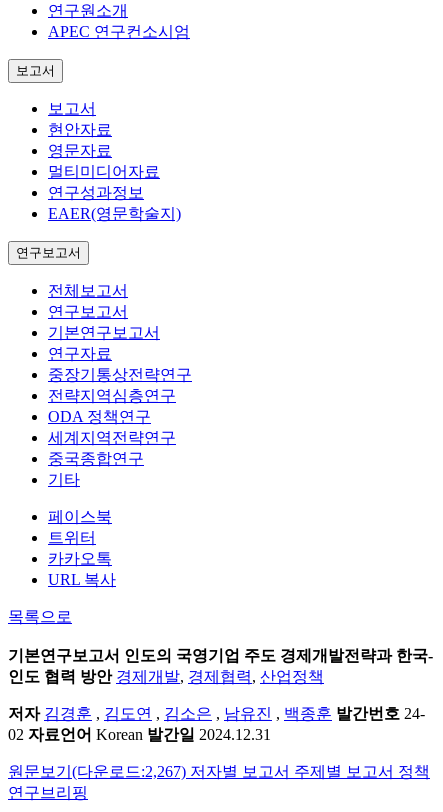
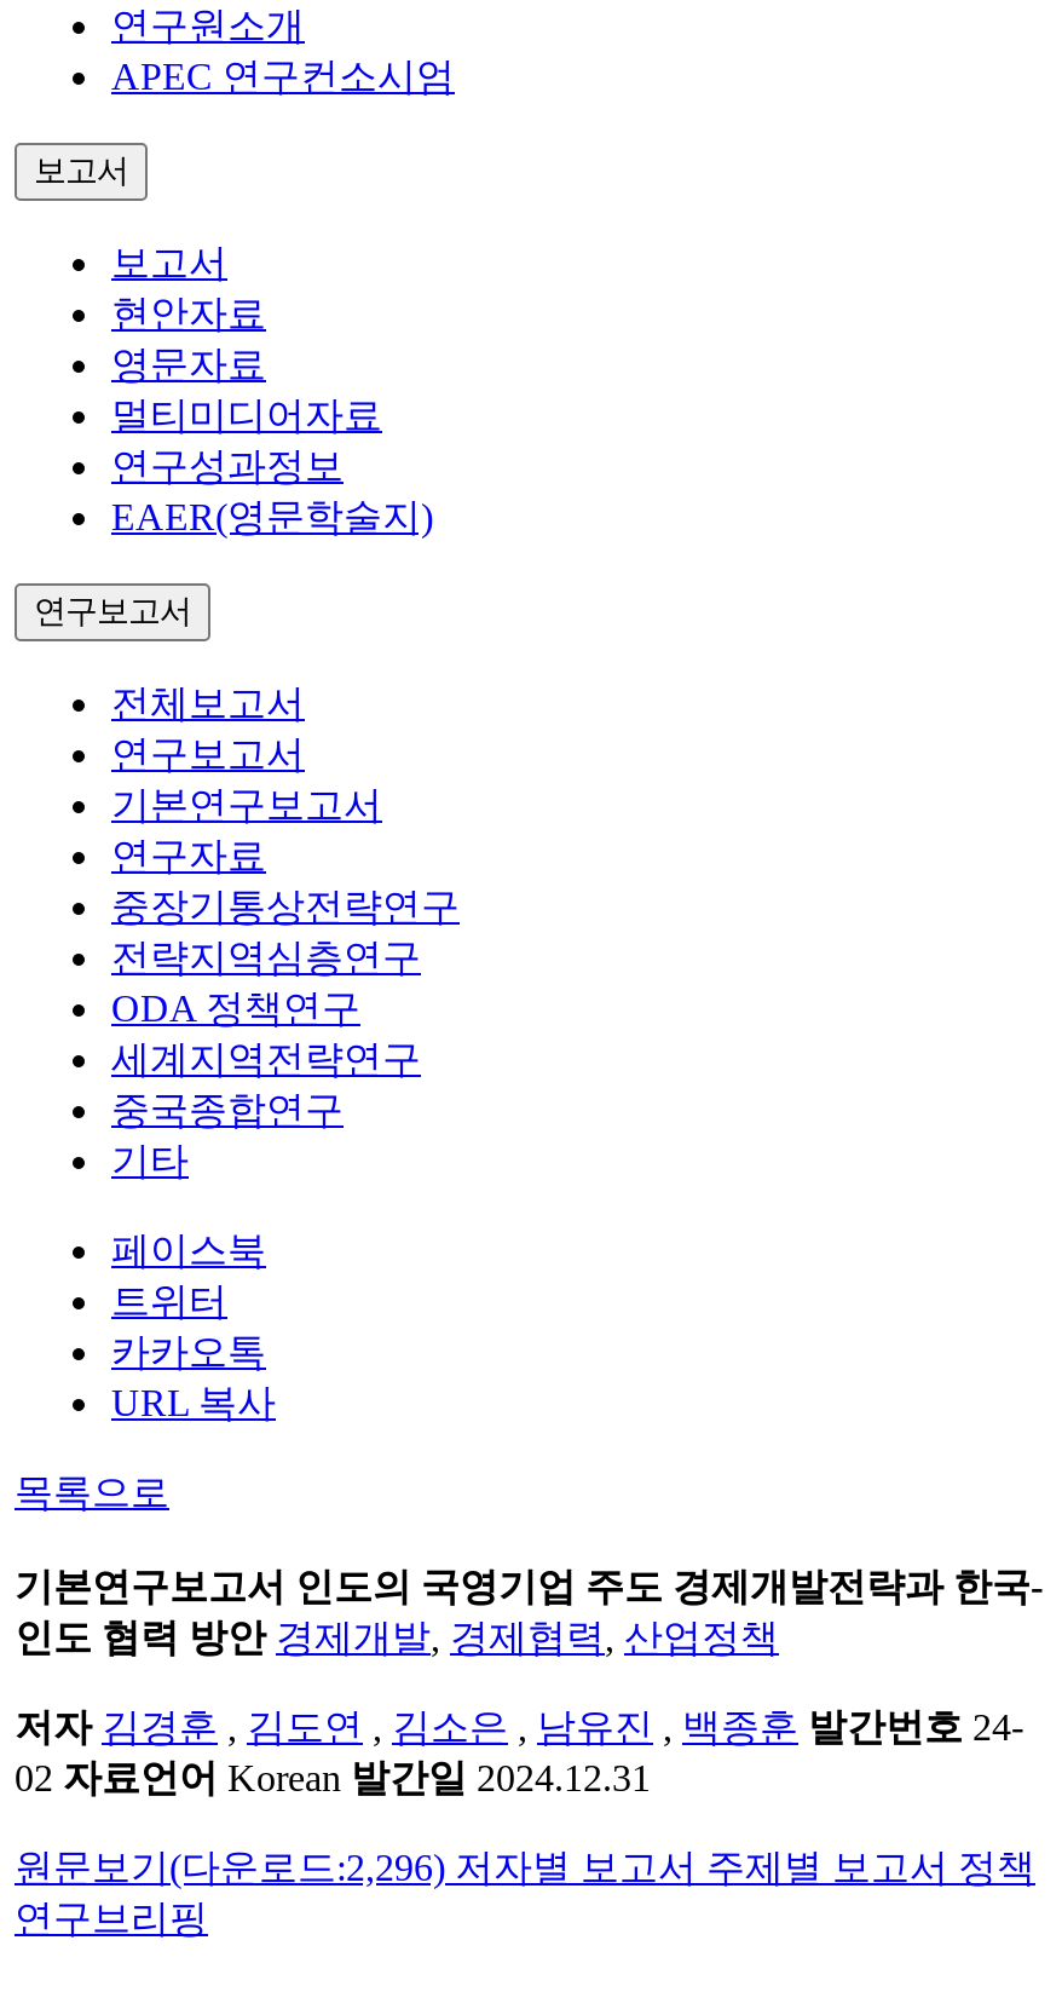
- 원문보기(다운로드:2,267) 저자별 보고서 주제별 보고서 정책
+ 원문보기(다운로드:2,296) 저자별 보고서 주제별 보고서 정책
